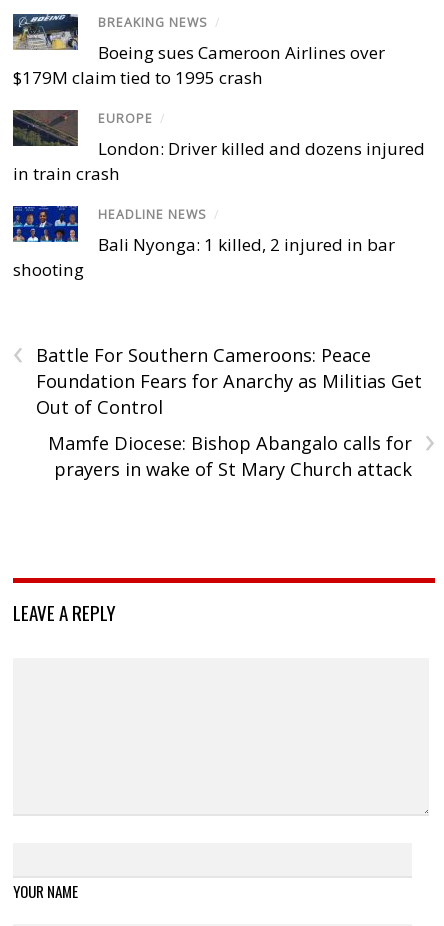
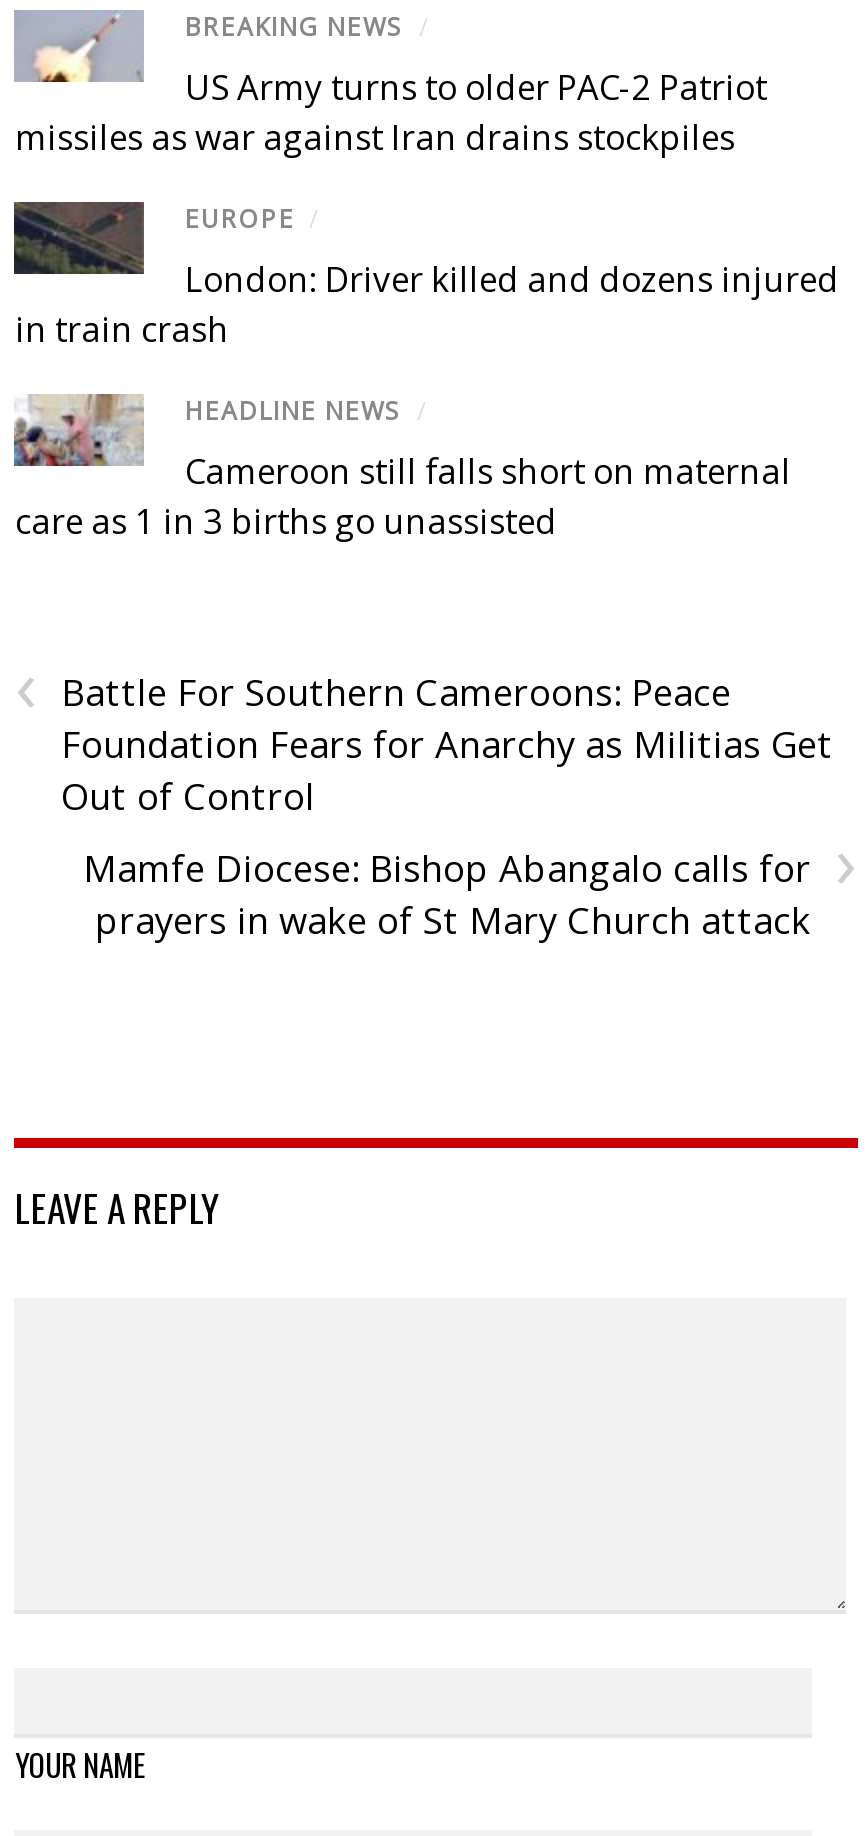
- [image]
- Boeing sues Cameroon Airlines over
- $179M claim tied to 1995 crash
+ [image]
+ US Army turns to older PAC-2 Patriot
+ missiles as war against Iran drains stockpiles

- [image]
- Bali Nyonga: 1 killed, 2 injured in bar
- shooting
+ [image]
+ Cameroon still falls short on maternal
+ care as 1 in 3 births go unassisted
